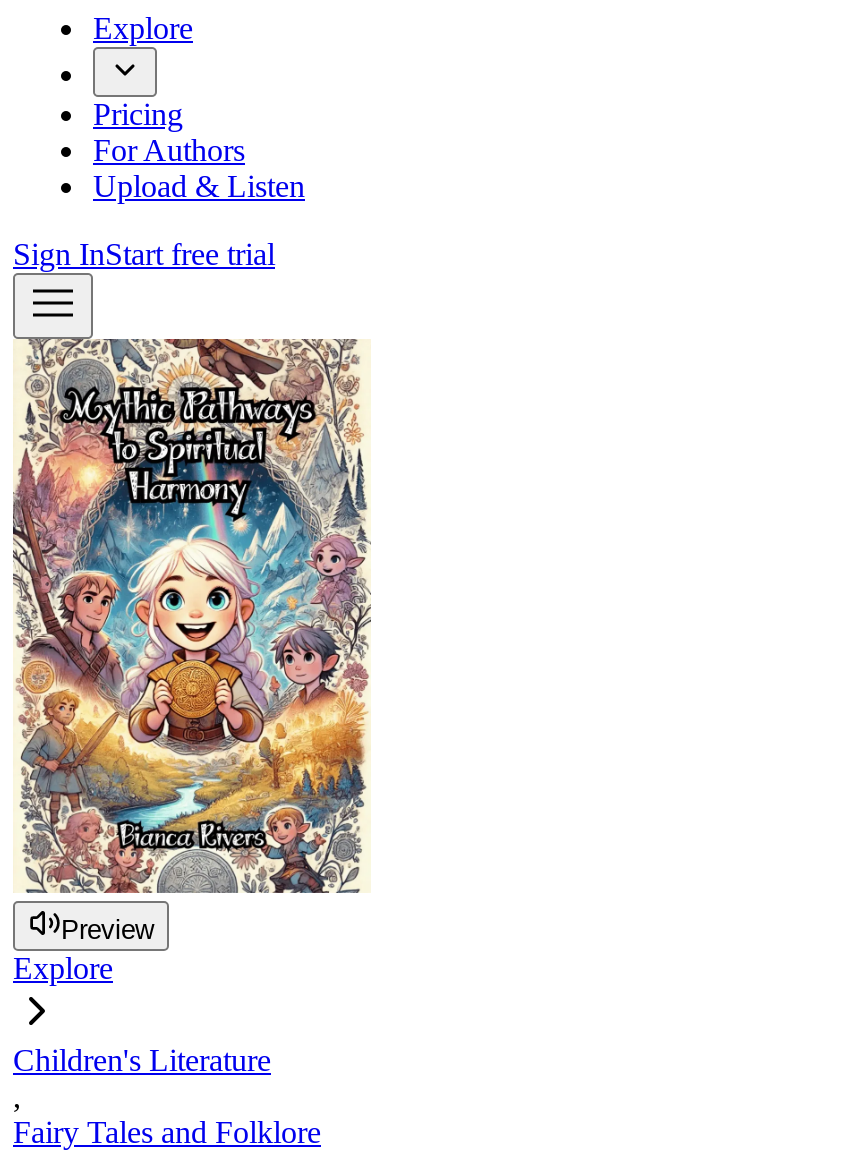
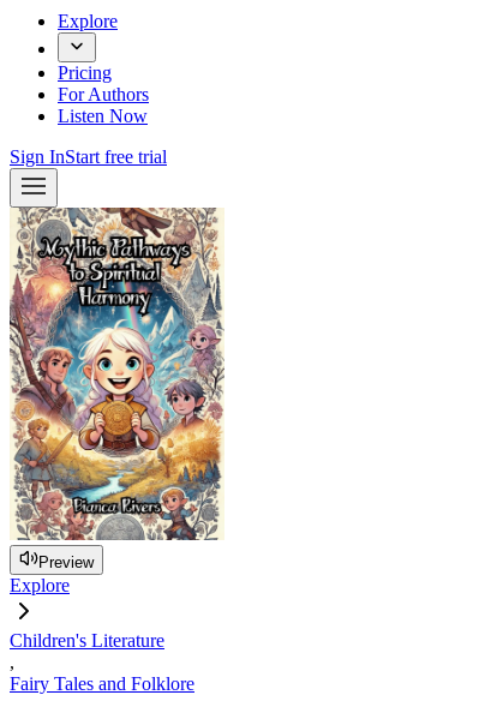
- Upload & Listen
+ Listen Now
